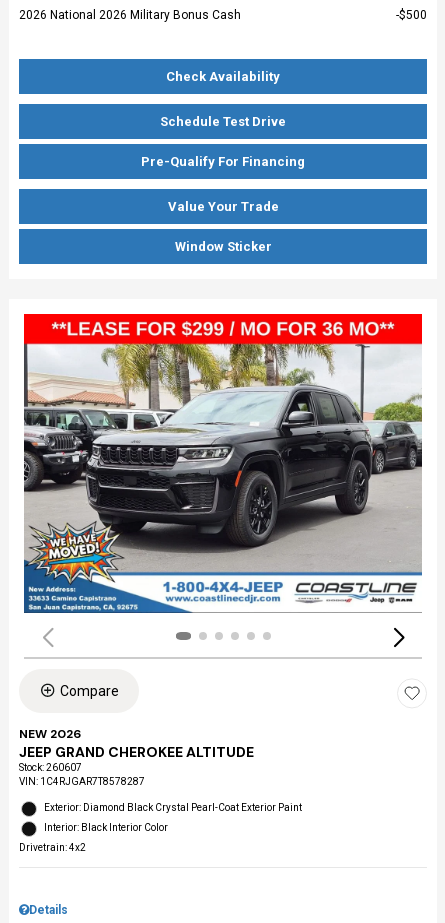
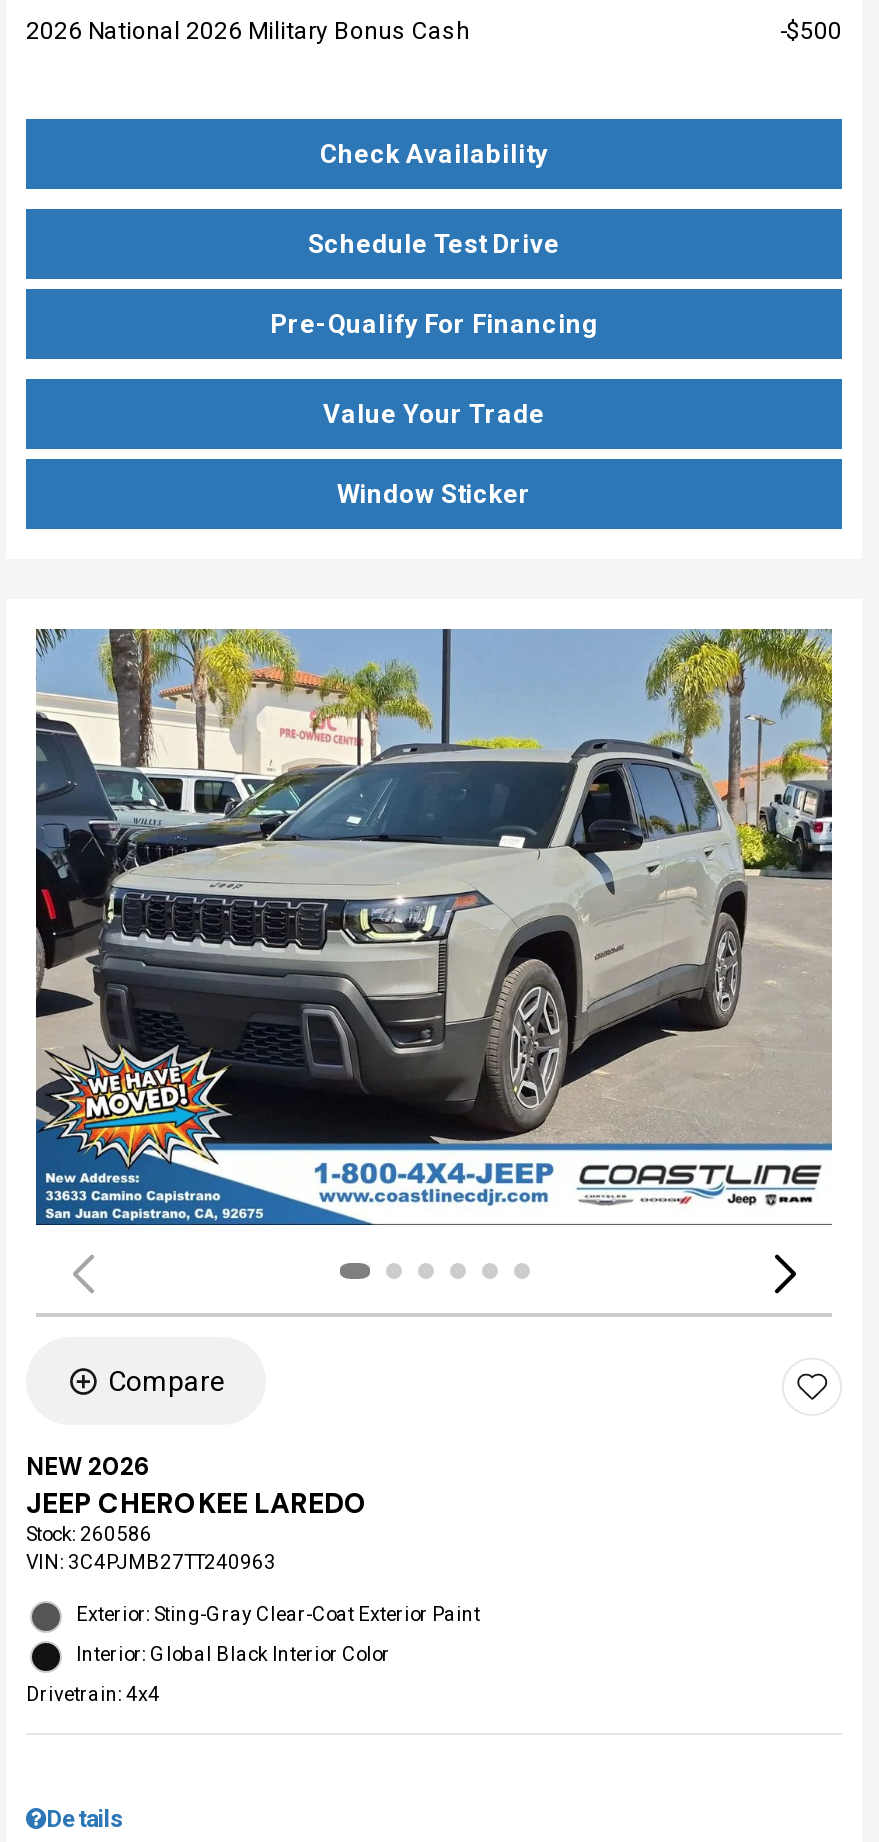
- [image]
+ [image]

- JEEP GRAND CHEROKEE ALTITUDE
- Stock: 260607
- VIN: 1C4RJGAR7T8578287
+ JEEP CHEROKEE LAREDO
+ Stock: 260586
+ VIN: 3C4PJMB27TT240963

- Exterior: Diamond Black Crystal Pearl-Coat Exterior Paint
+ Exterior: Sting-Gray Clear-Coat Exterior Paint

- Interior: Black Interior Color
+ Interior: Global Black Interior Color

- Drivetrain: 4x2
+ Drivetrain: 4x4
